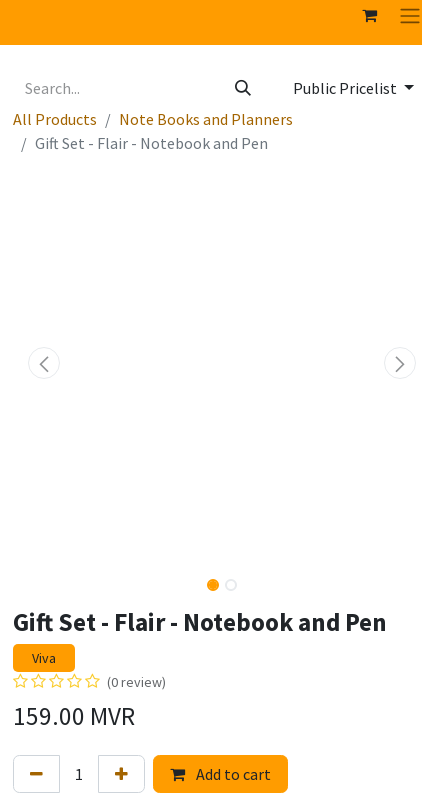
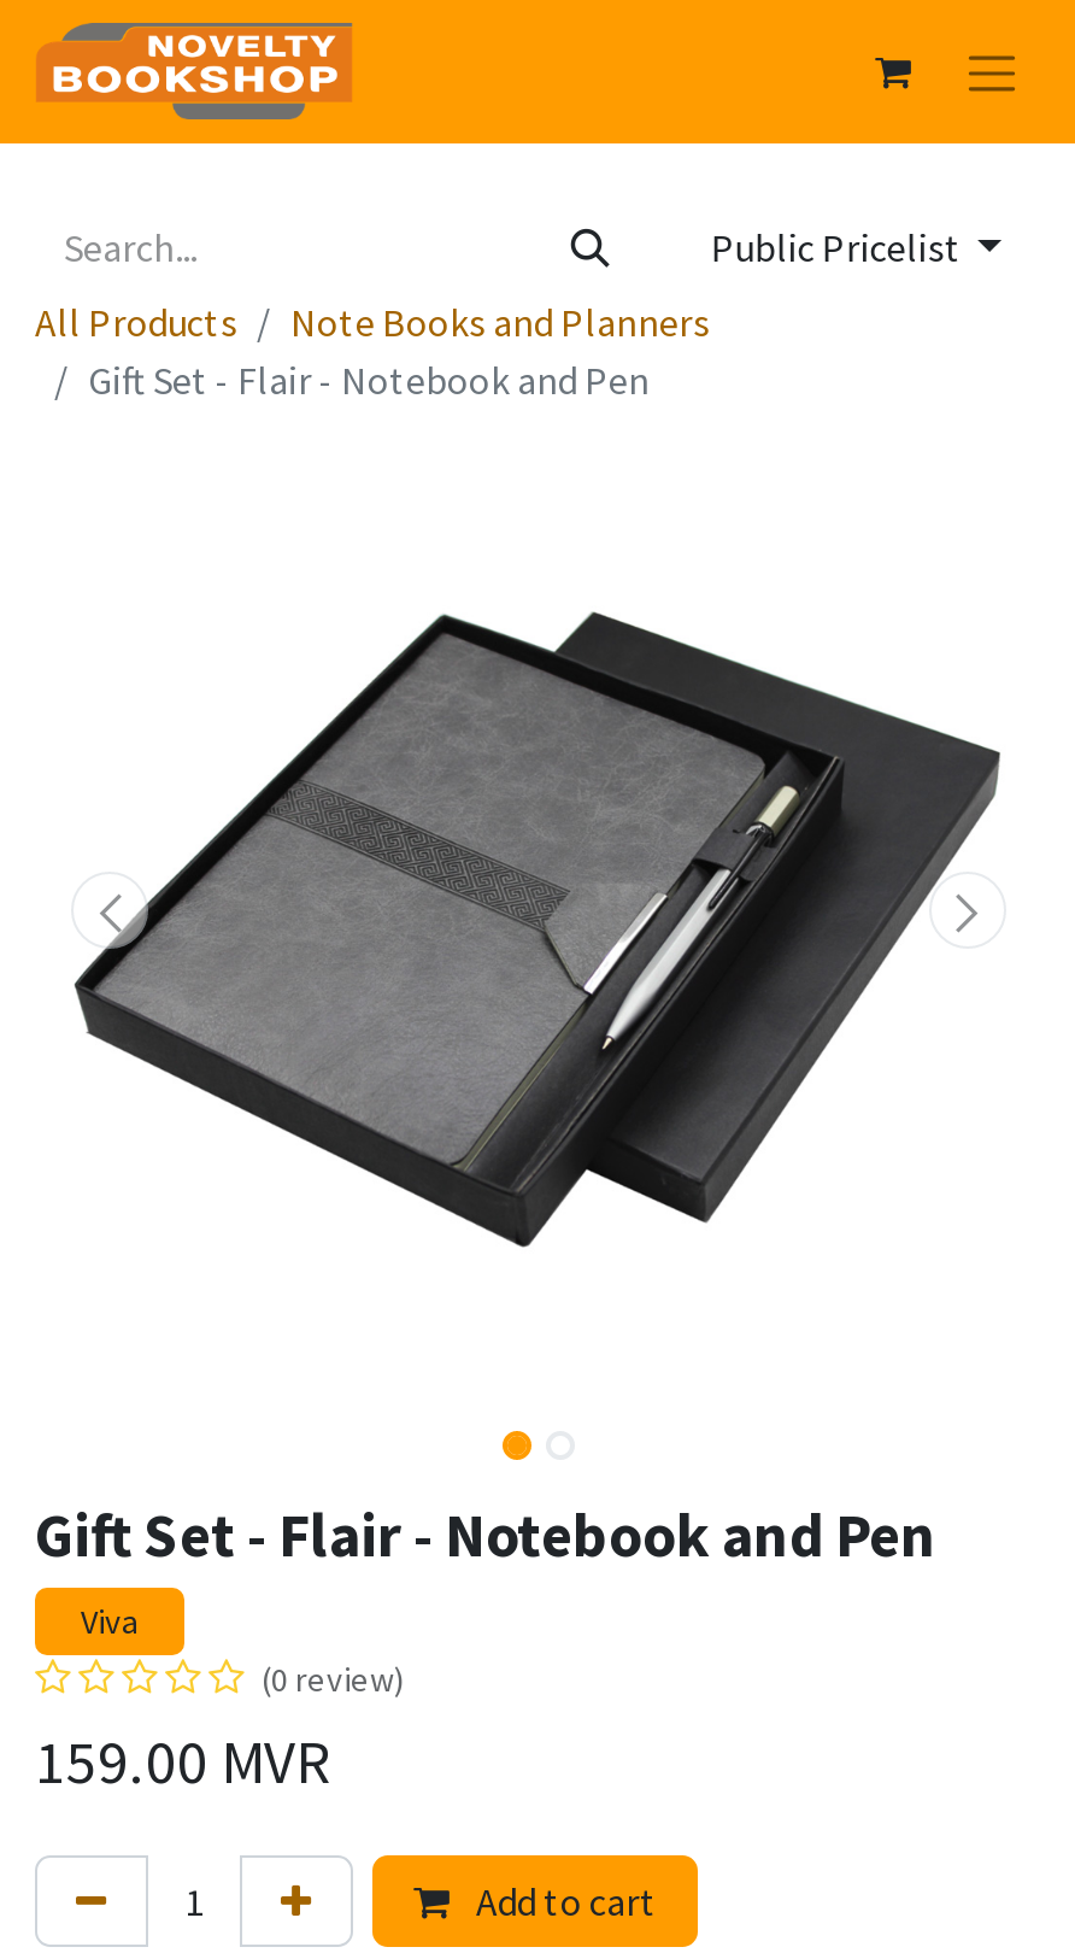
+ [image]

+ [image]
